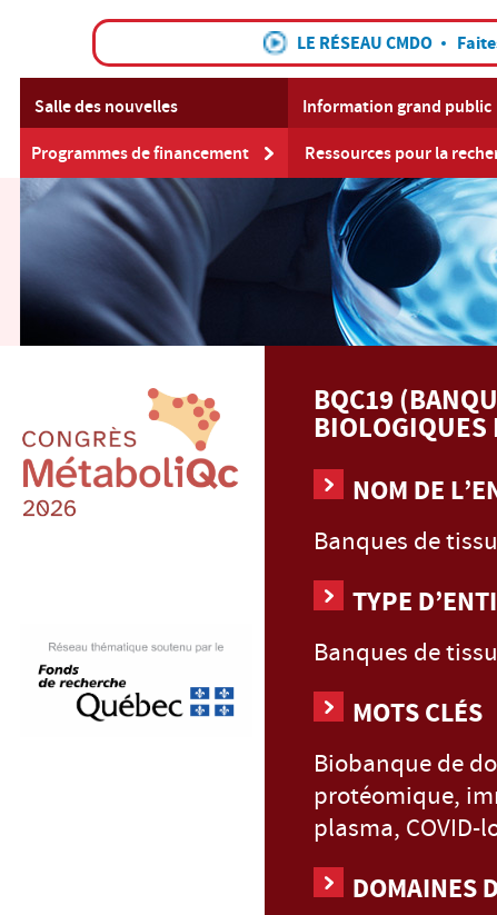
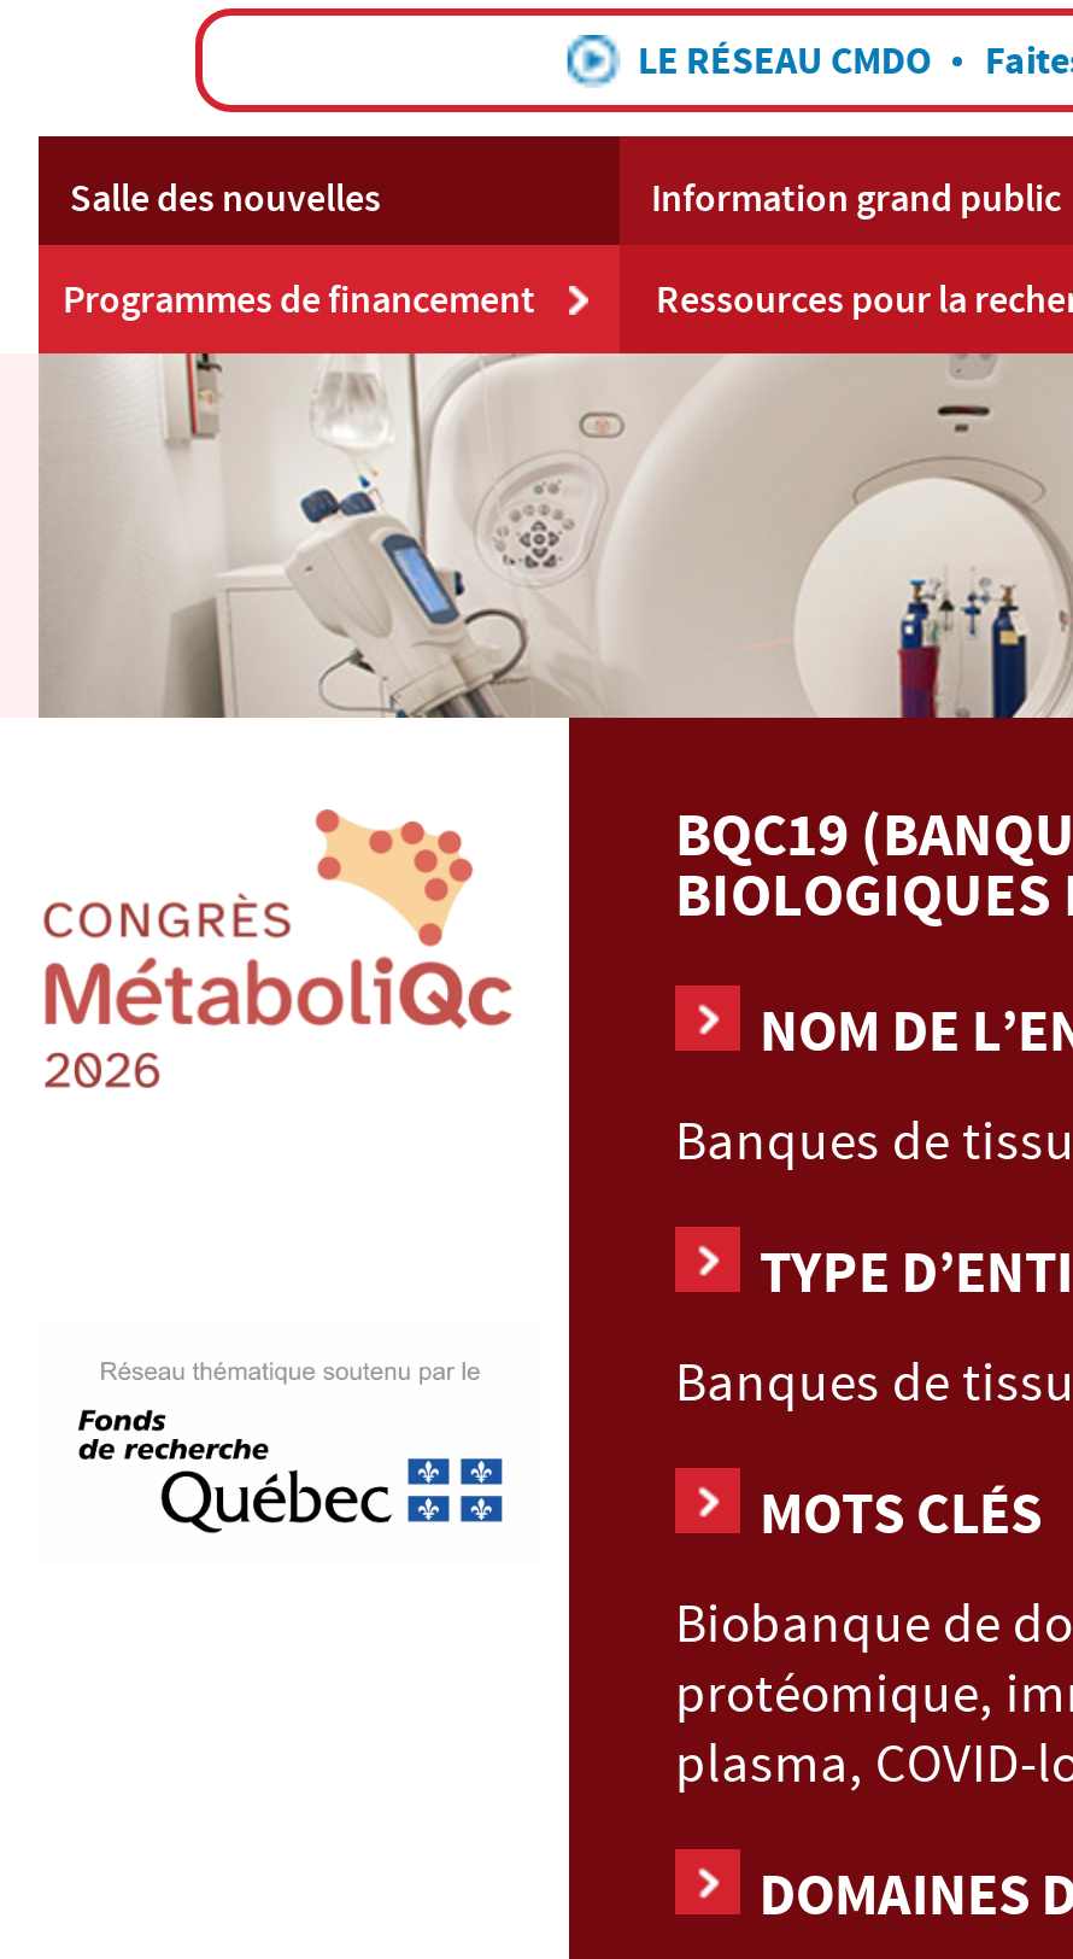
- [image]
+ [image]
